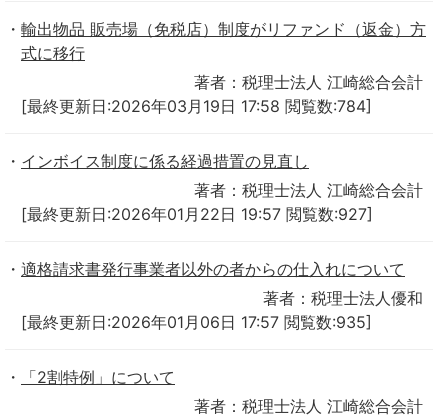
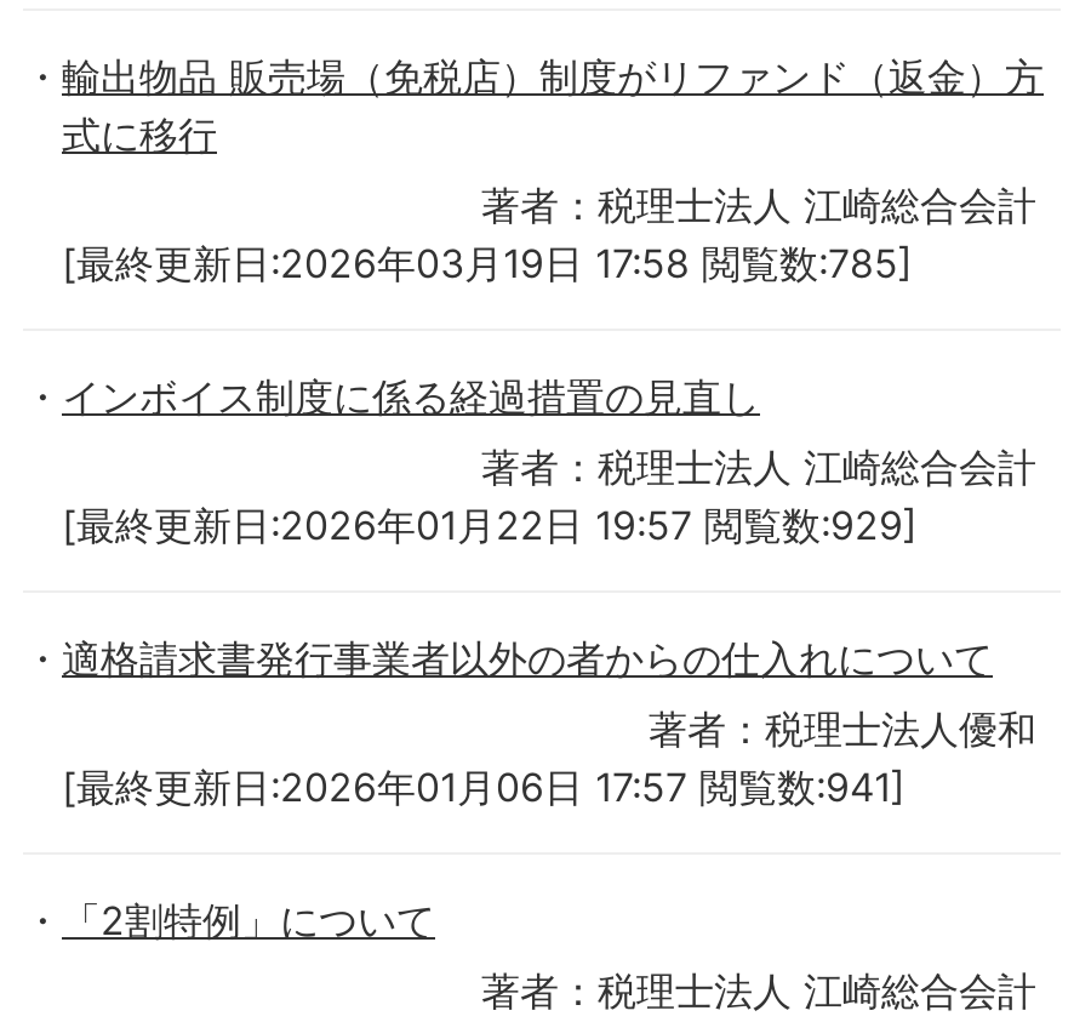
- [最終更新日:2026年03月19日 17:58 閲覧数:784]
+ [最終更新日:2026年03月19日 17:58 閲覧数:785]

- [最終更新日:2026年01月22日 19:57 閲覧数:927]
+ [最終更新日:2026年01月22日 19:57 閲覧数:929]

- [最終更新日:2026年01月06日 17:57 閲覧数:935]
+ [最終更新日:2026年01月06日 17:57 閲覧数:941]
